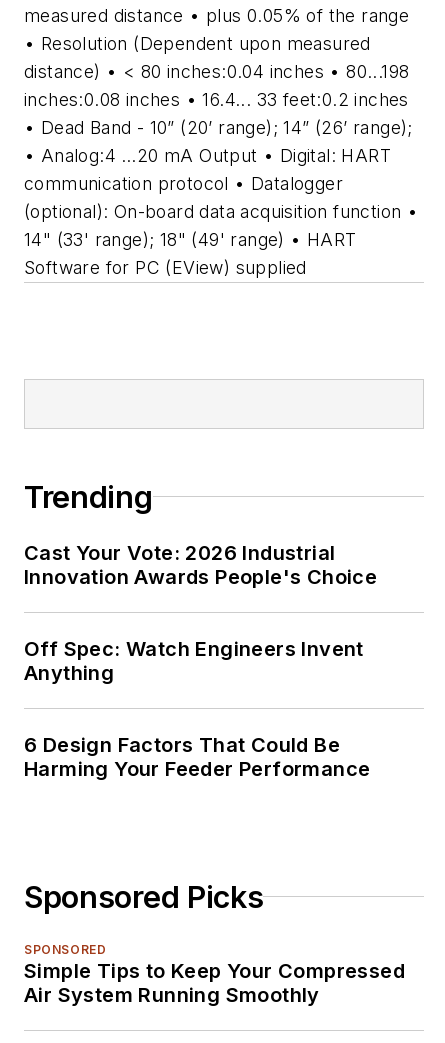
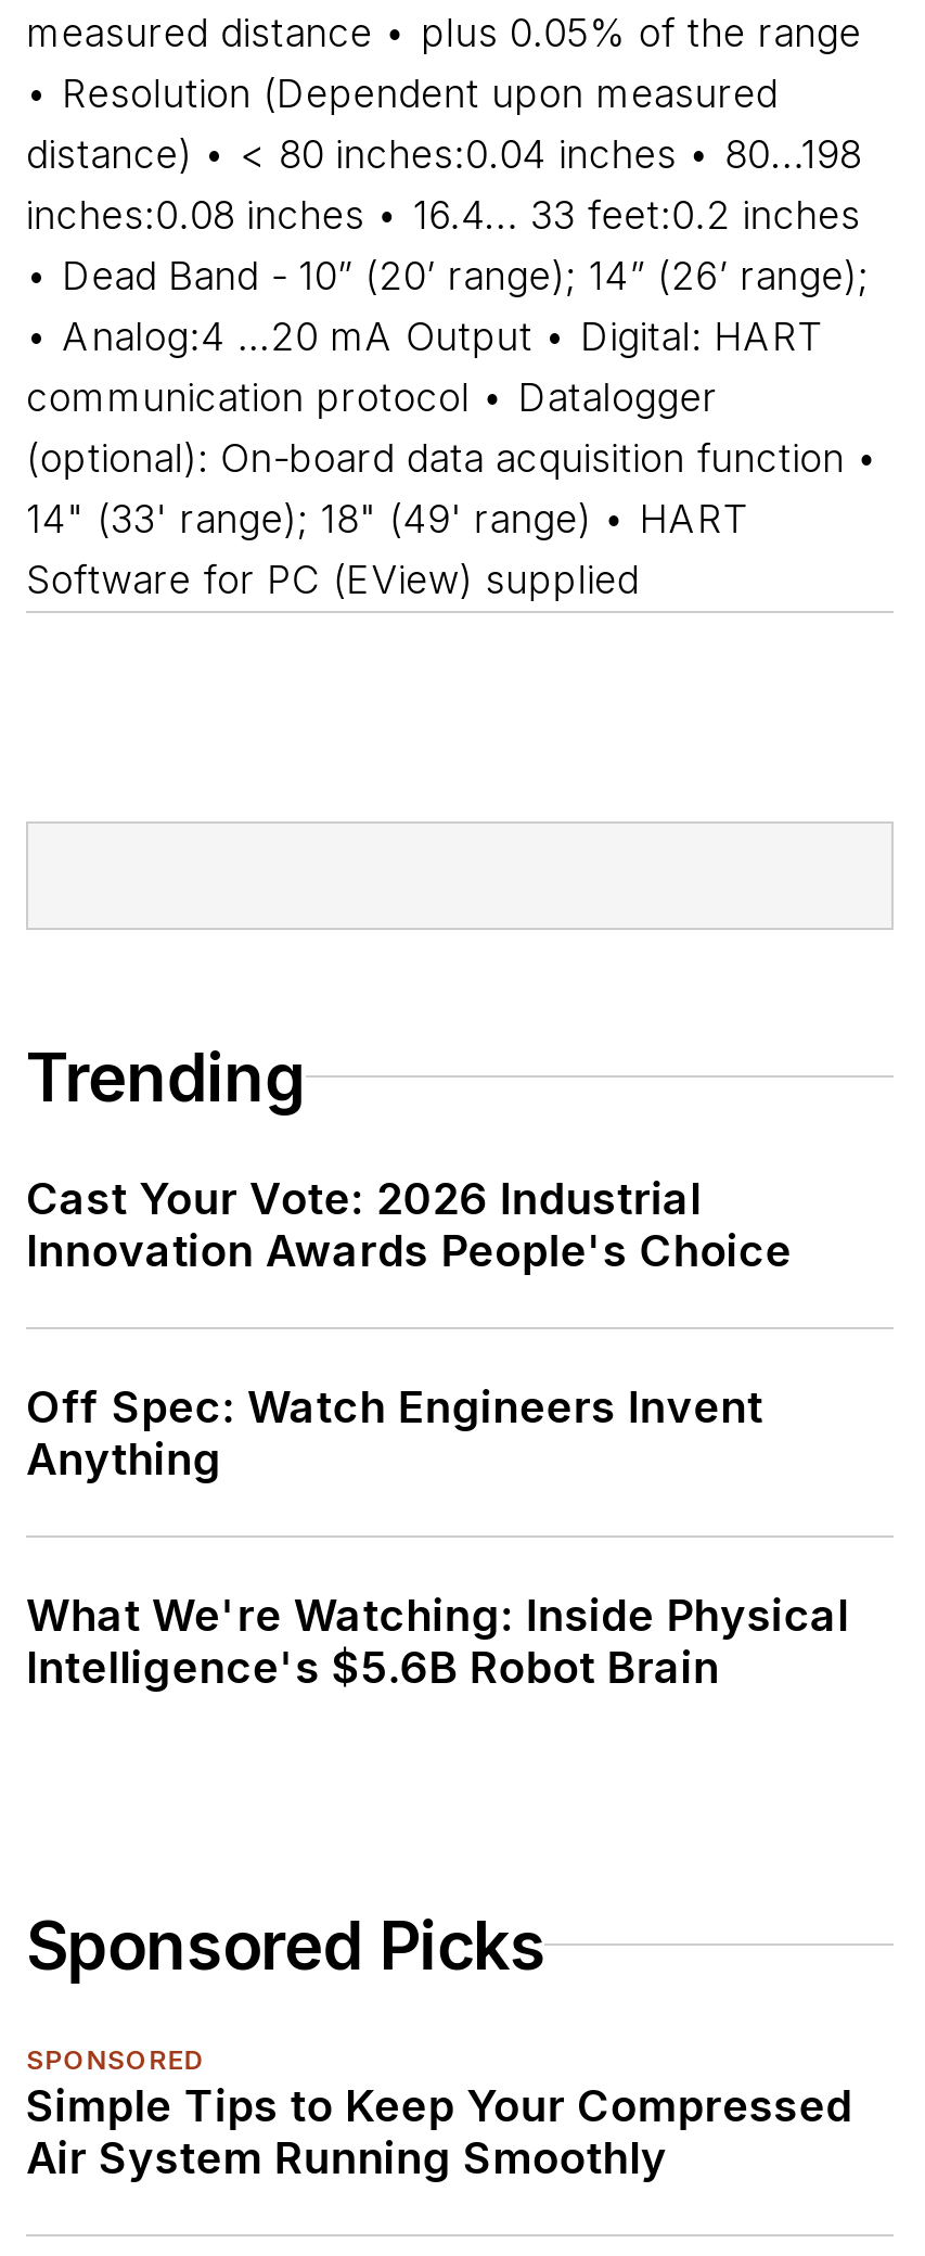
- 6 Design Factors That Could Be
- Harming Your Feeder Performance
+ What We're Watching: Inside Physical
+ Intelligence's $5.6B Robot Brain
